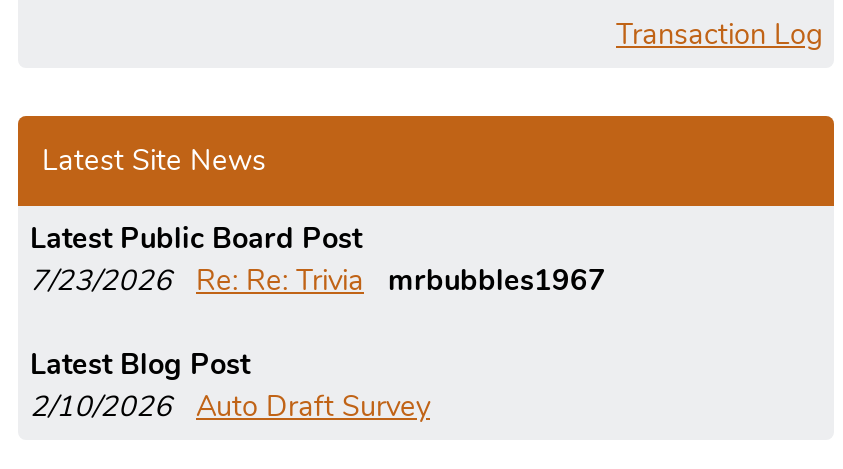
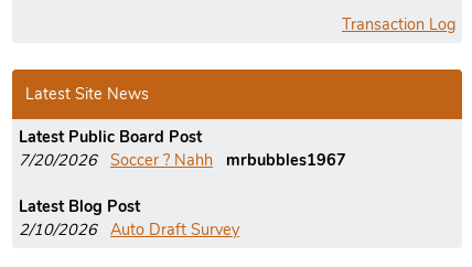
- 7/23/2026 Re: Re: Trivia mrbubbles1967
+ 7/20/2026 Soccer ? Nahh mrbubbles1967
